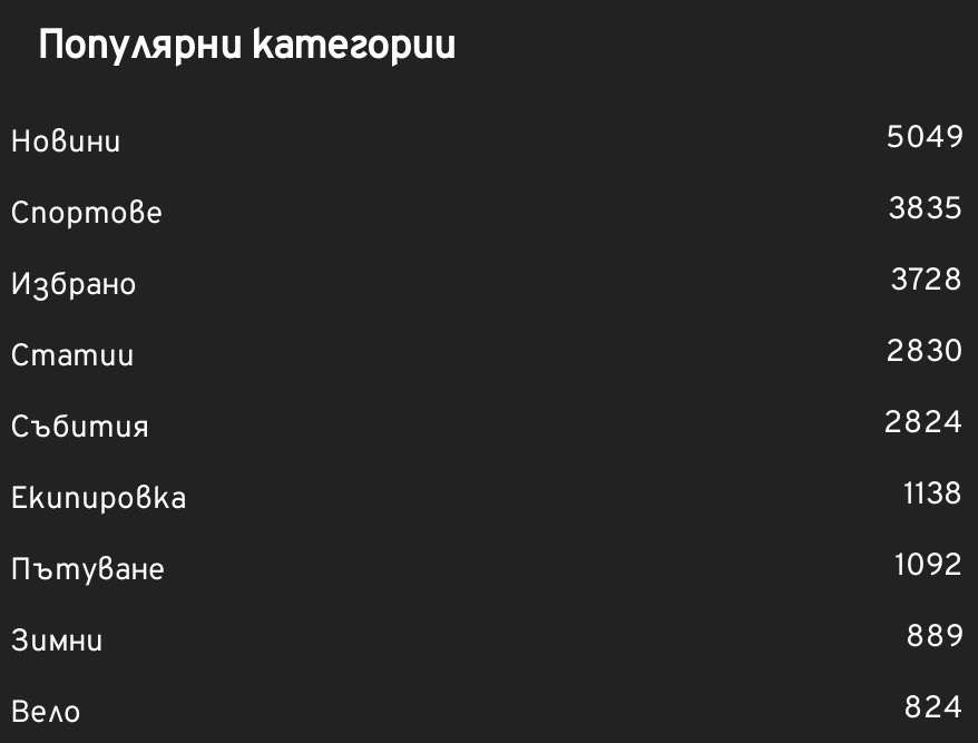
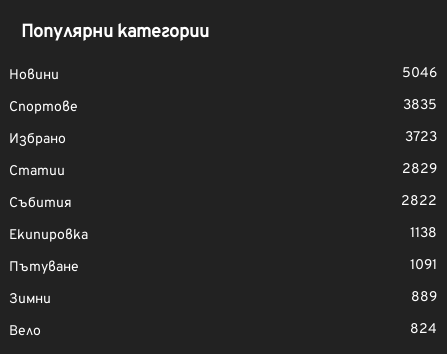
- 5049
+ 5046

- 3728
+ 3723

- 2830
+ 2829

- 2824
+ 2822

- 1092
+ 1091
